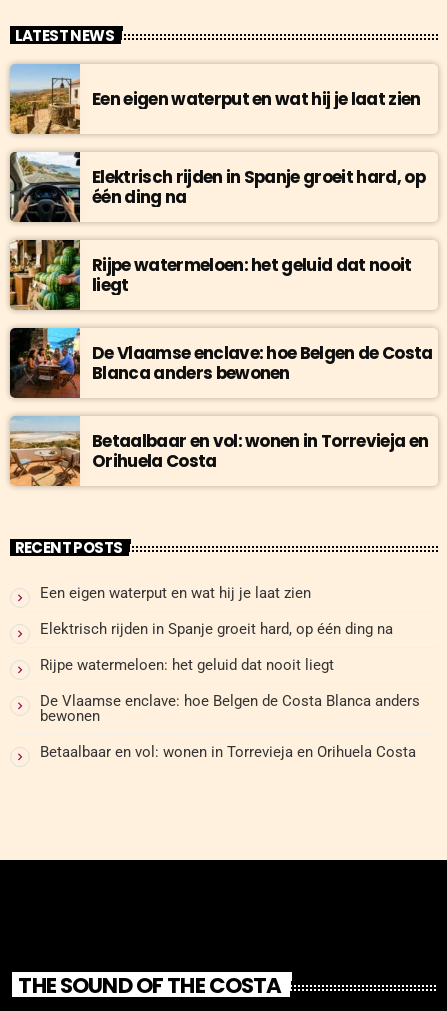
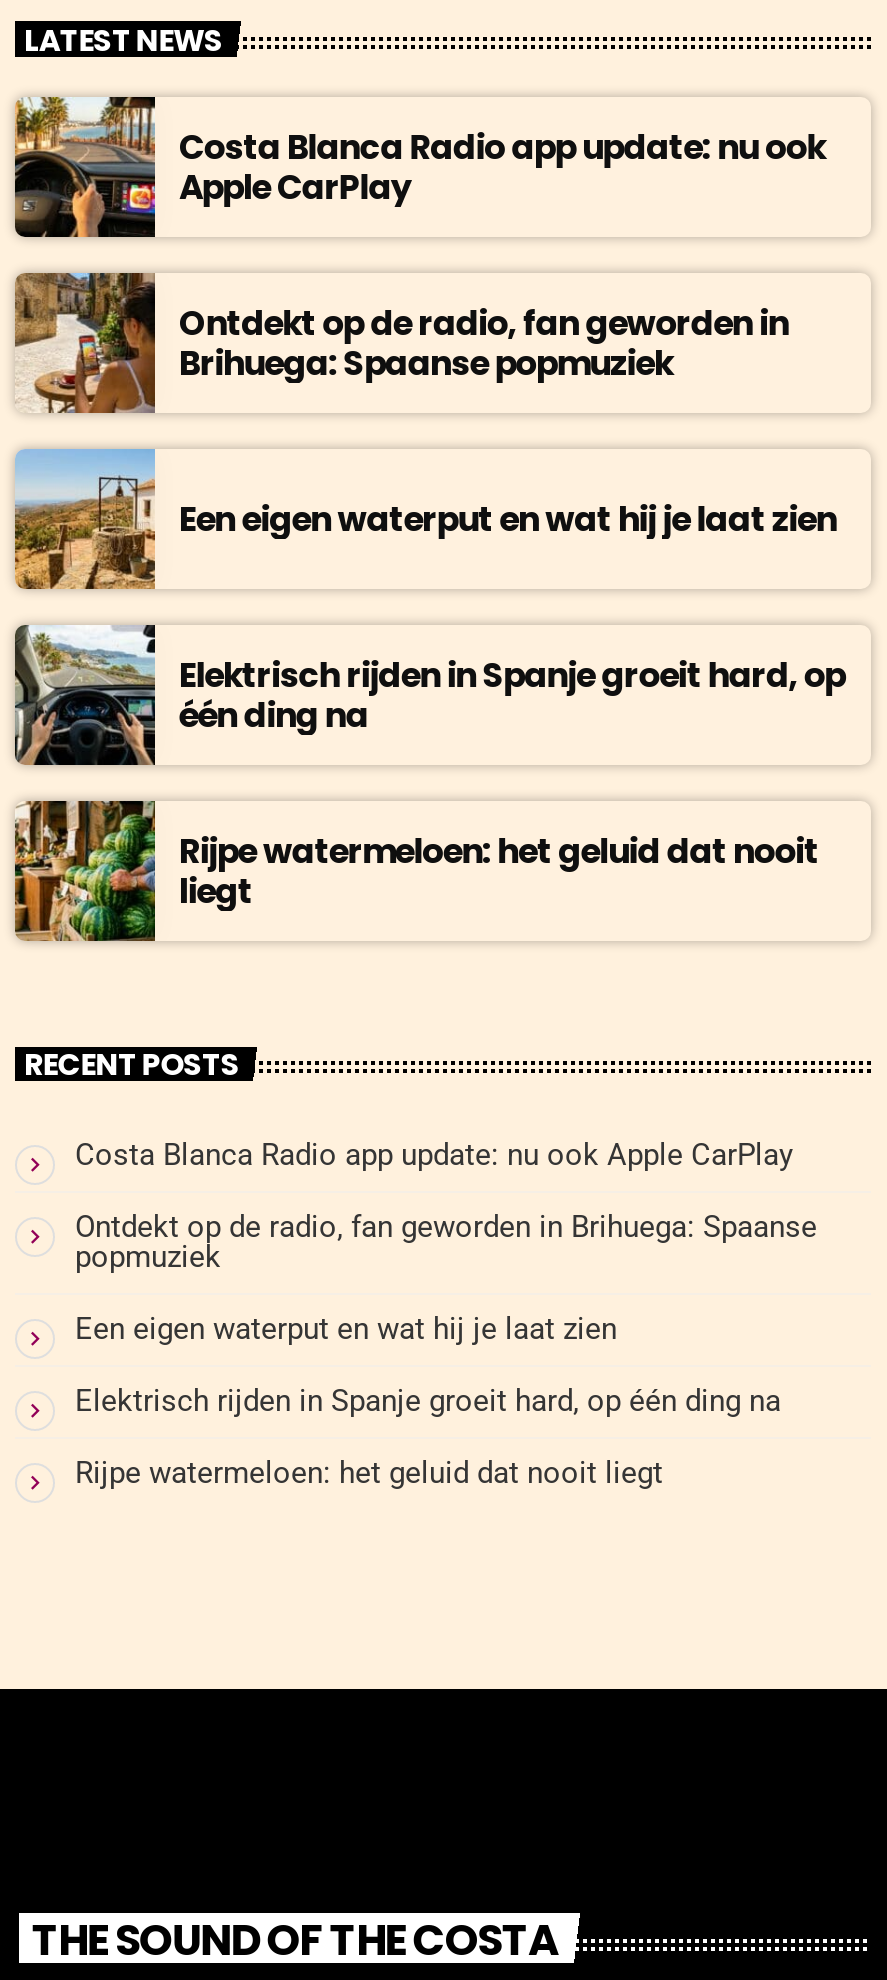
+ [image]
+ Costa Blanca Radio app update: nu ook
+ Apple CarPlay
+ Ontdekt op de radio, fan geworden in
+ Brihuega: Spaanse popmuziek

+ [image]

moved down: [image] | Een eigen waterput en wat hij je laat zien | Elektrisch rijden in Spanje groeit hard, op | één ding na | Rijpe watermeloen: het geluid dat nooit | liegt

- [image]
- De Vlaamse enclave: hoe Belgen de Costa
- Blanca anders bewonen
- Betaalbaar en vol: wonen in Torrevieja en
- Orihuela Costa

- [image]

+ Costa Blanca Radio app update: nu ook Apple CarPlay
+ Ontdekt op de radio, fan geworden in Brihuega: Spaanse
+ popmuziek

moved down: Een eigen waterput en wat hij je laat zien | Elektrisch rijden in Spanje groeit hard, op één ding na | Rijpe watermeloen: het geluid dat nooit liegt

- De Vlaamse enclave: hoe Belgen de Costa Blanca anders
- bewonen
- Betaalbaar en vol: wonen in Torrevieja en Orihuela Costa
